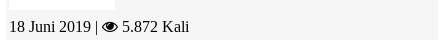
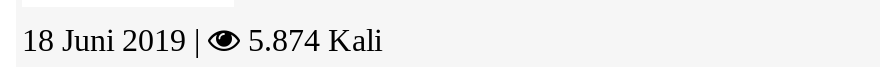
- 5.872 Kali
+ 5.874 Kali
